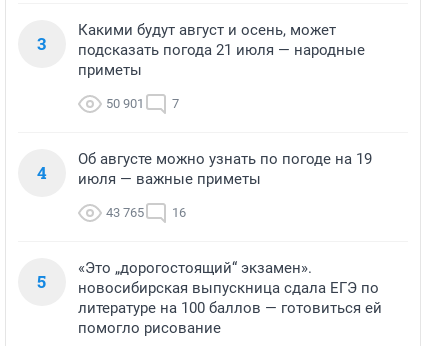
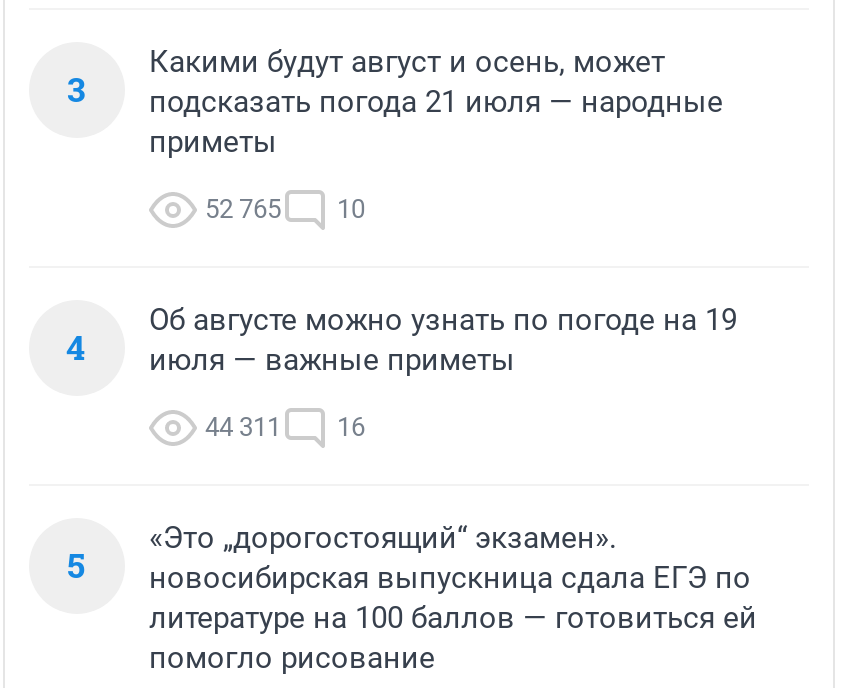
- 50 901
+ 52 765

- 7
+ 10

- 43 765 16
+ 44 311 16
